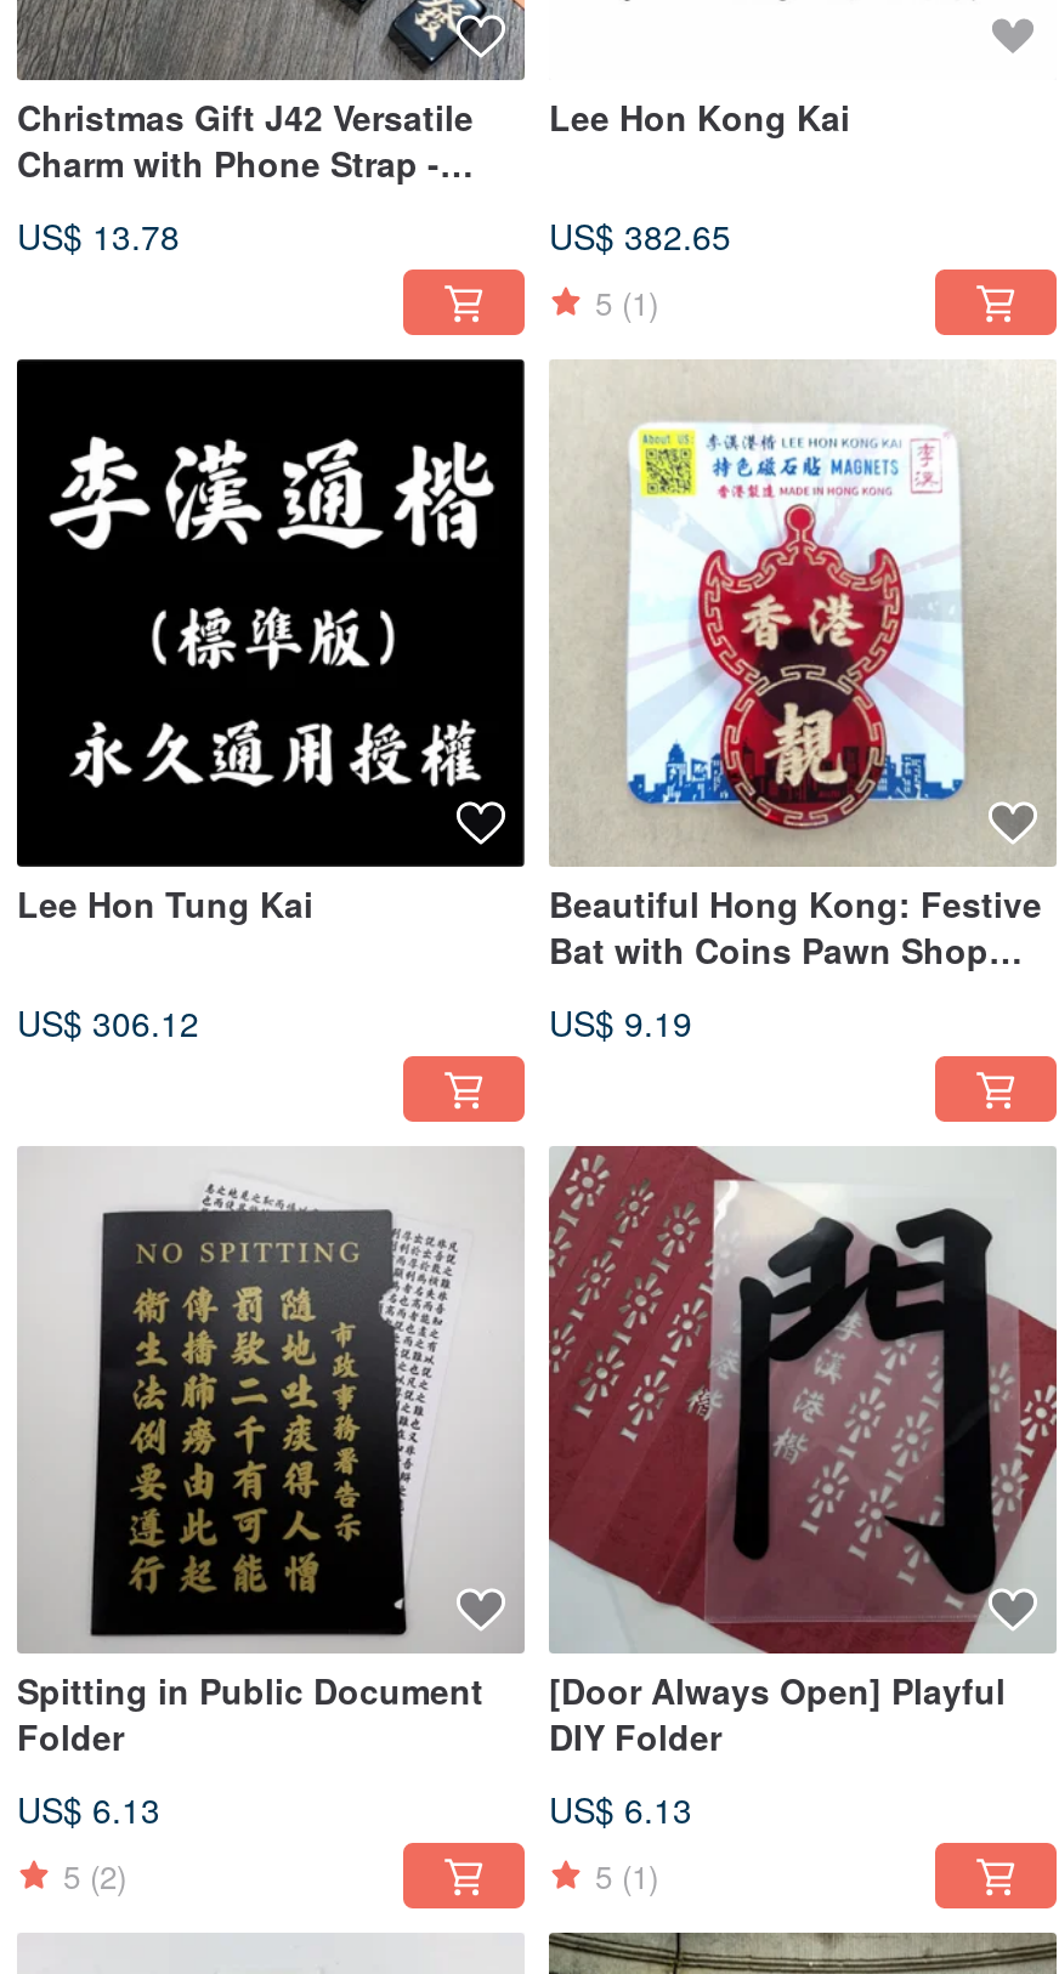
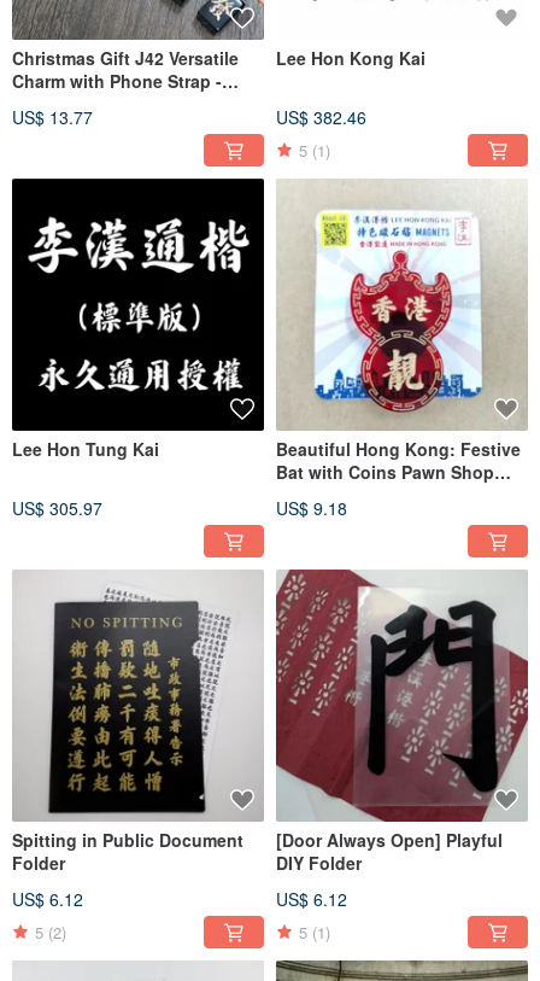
- US$ 13.78
+ US$ 13.77

- US$ 382.65
+ US$ 382.46

- US$ 306.12
+ US$ 305.97

- US$ 9.19
+ US$ 9.18

- US$ 6.13
+ US$ 6.12

- US$ 6.13
+ US$ 6.12
